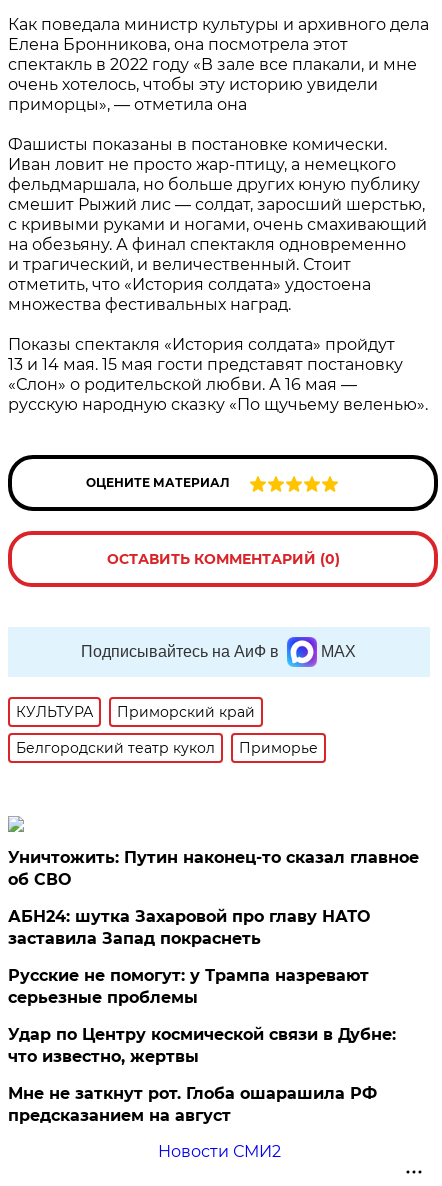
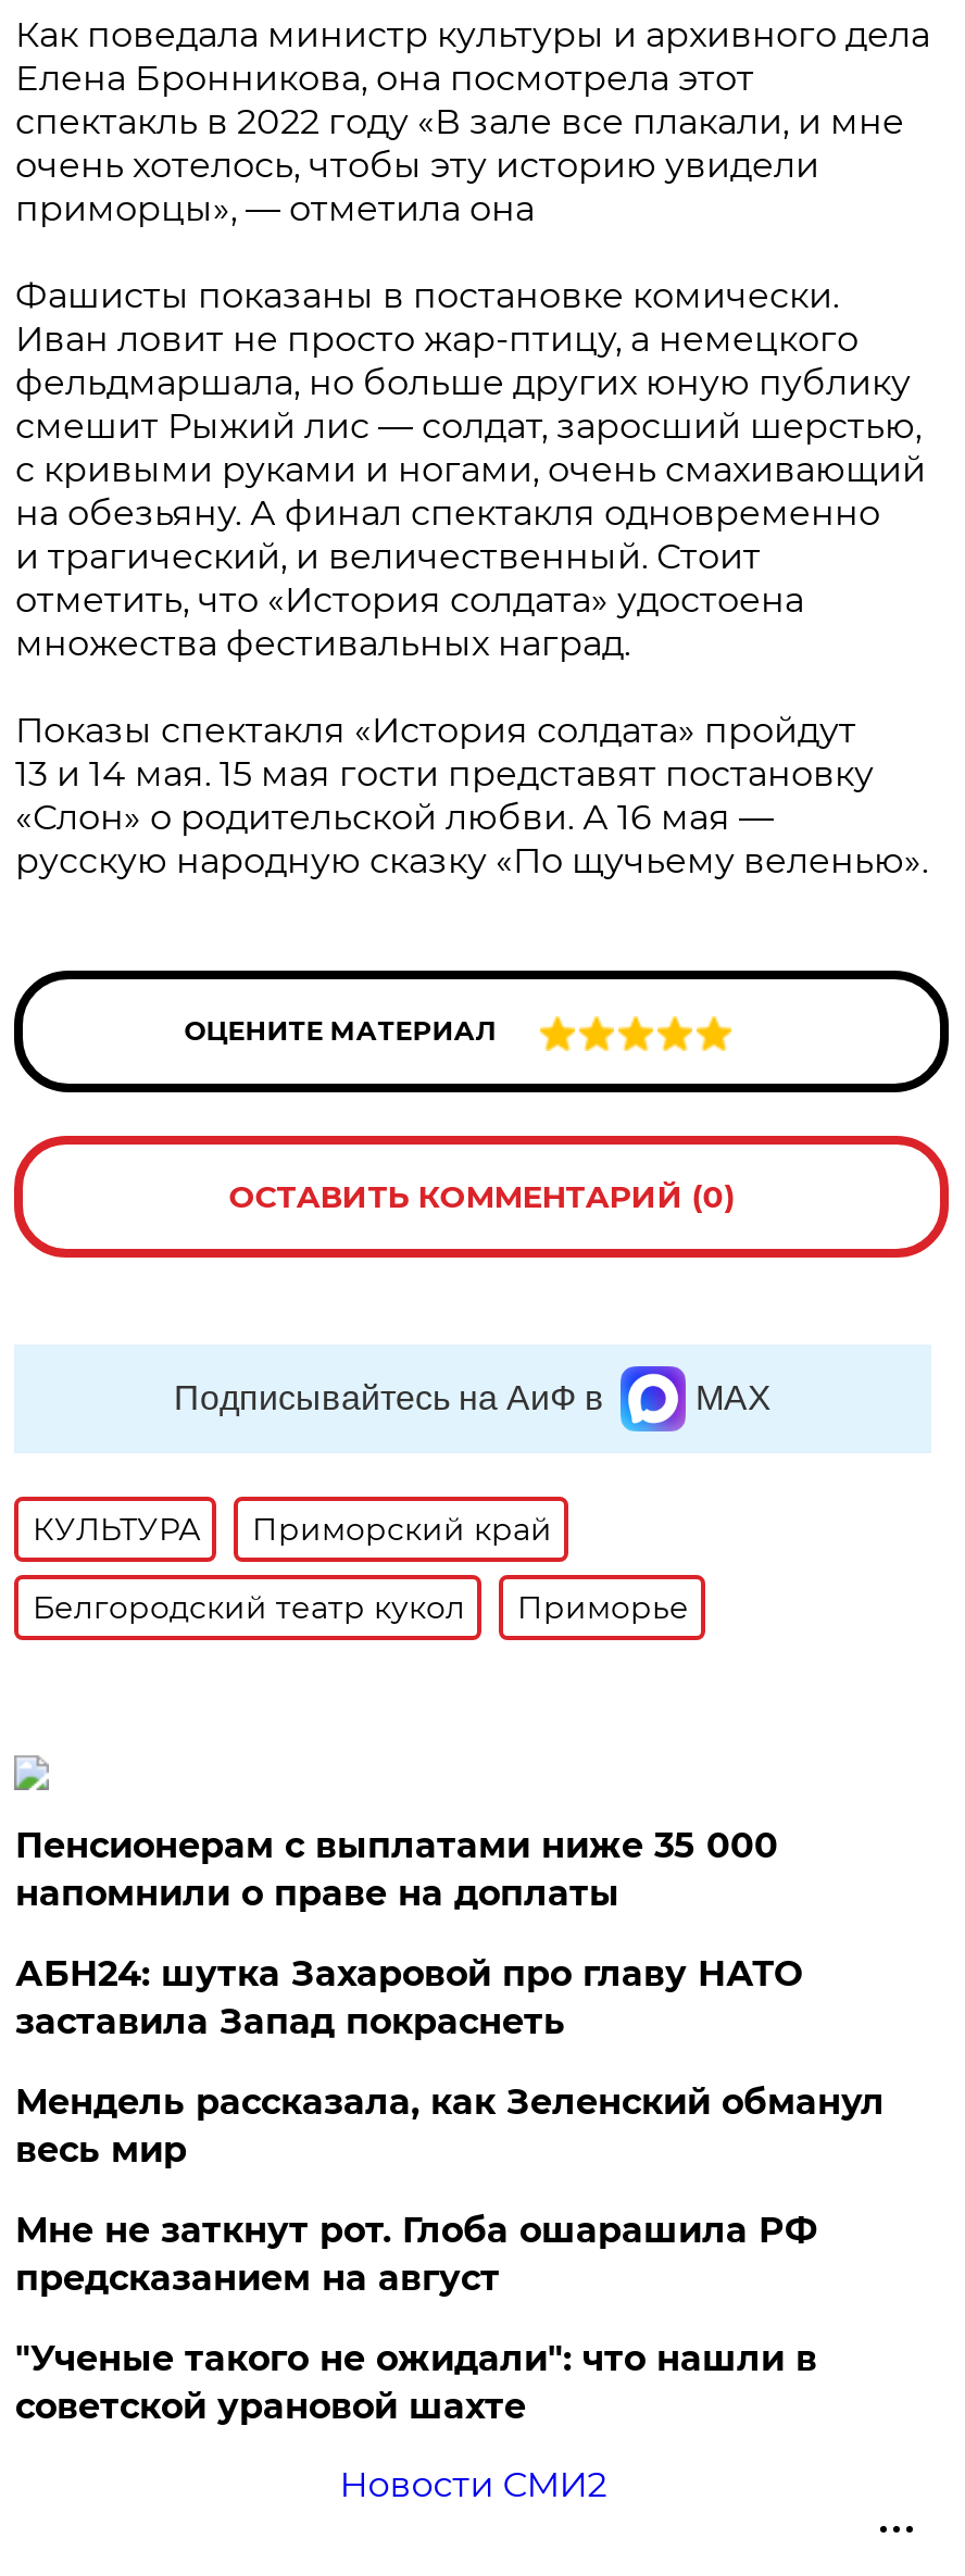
- Уничтожить: Путин наконец-то сказал главное
- об СВО
+ Пенсионерам с выплатами ниже 35 000
+ напомнили о праве на доплаты

- Русские не помогут: у Трампа назревают
- серьезные проблемы
- Удар по Центру космической связи в Дубне:
- что известно, жертвы
+ Мендель рассказала, как Зеленский обманул
+ весь мир

moved up: Мне не заткнут рот. Глоба ошарашила РФ | предсказанием на август

+ "Ученые такого не ожидали": что нашли в
+ советской урановой шахте
